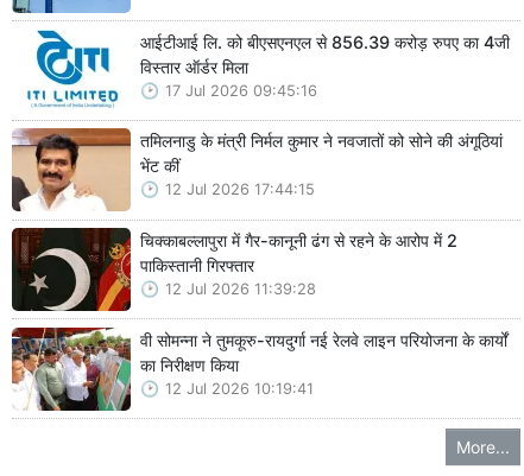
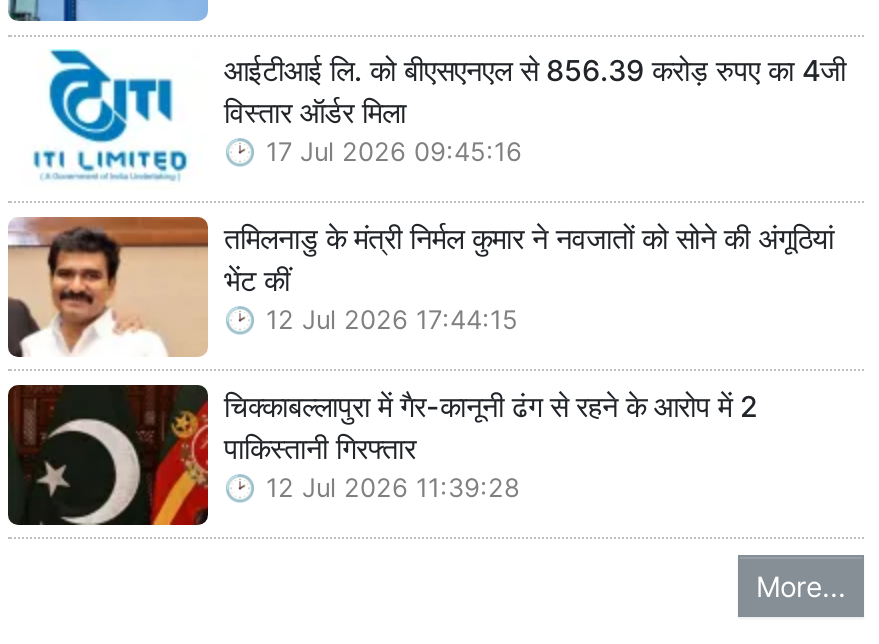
- [image]
- वी सोमन्ना ने तुमकूरु-रायदुर्गा नई रेलवे लाइन परियोजना के कार्यों
- का निरीक्षण किया
- 12 Jul 2026 10:19:41
